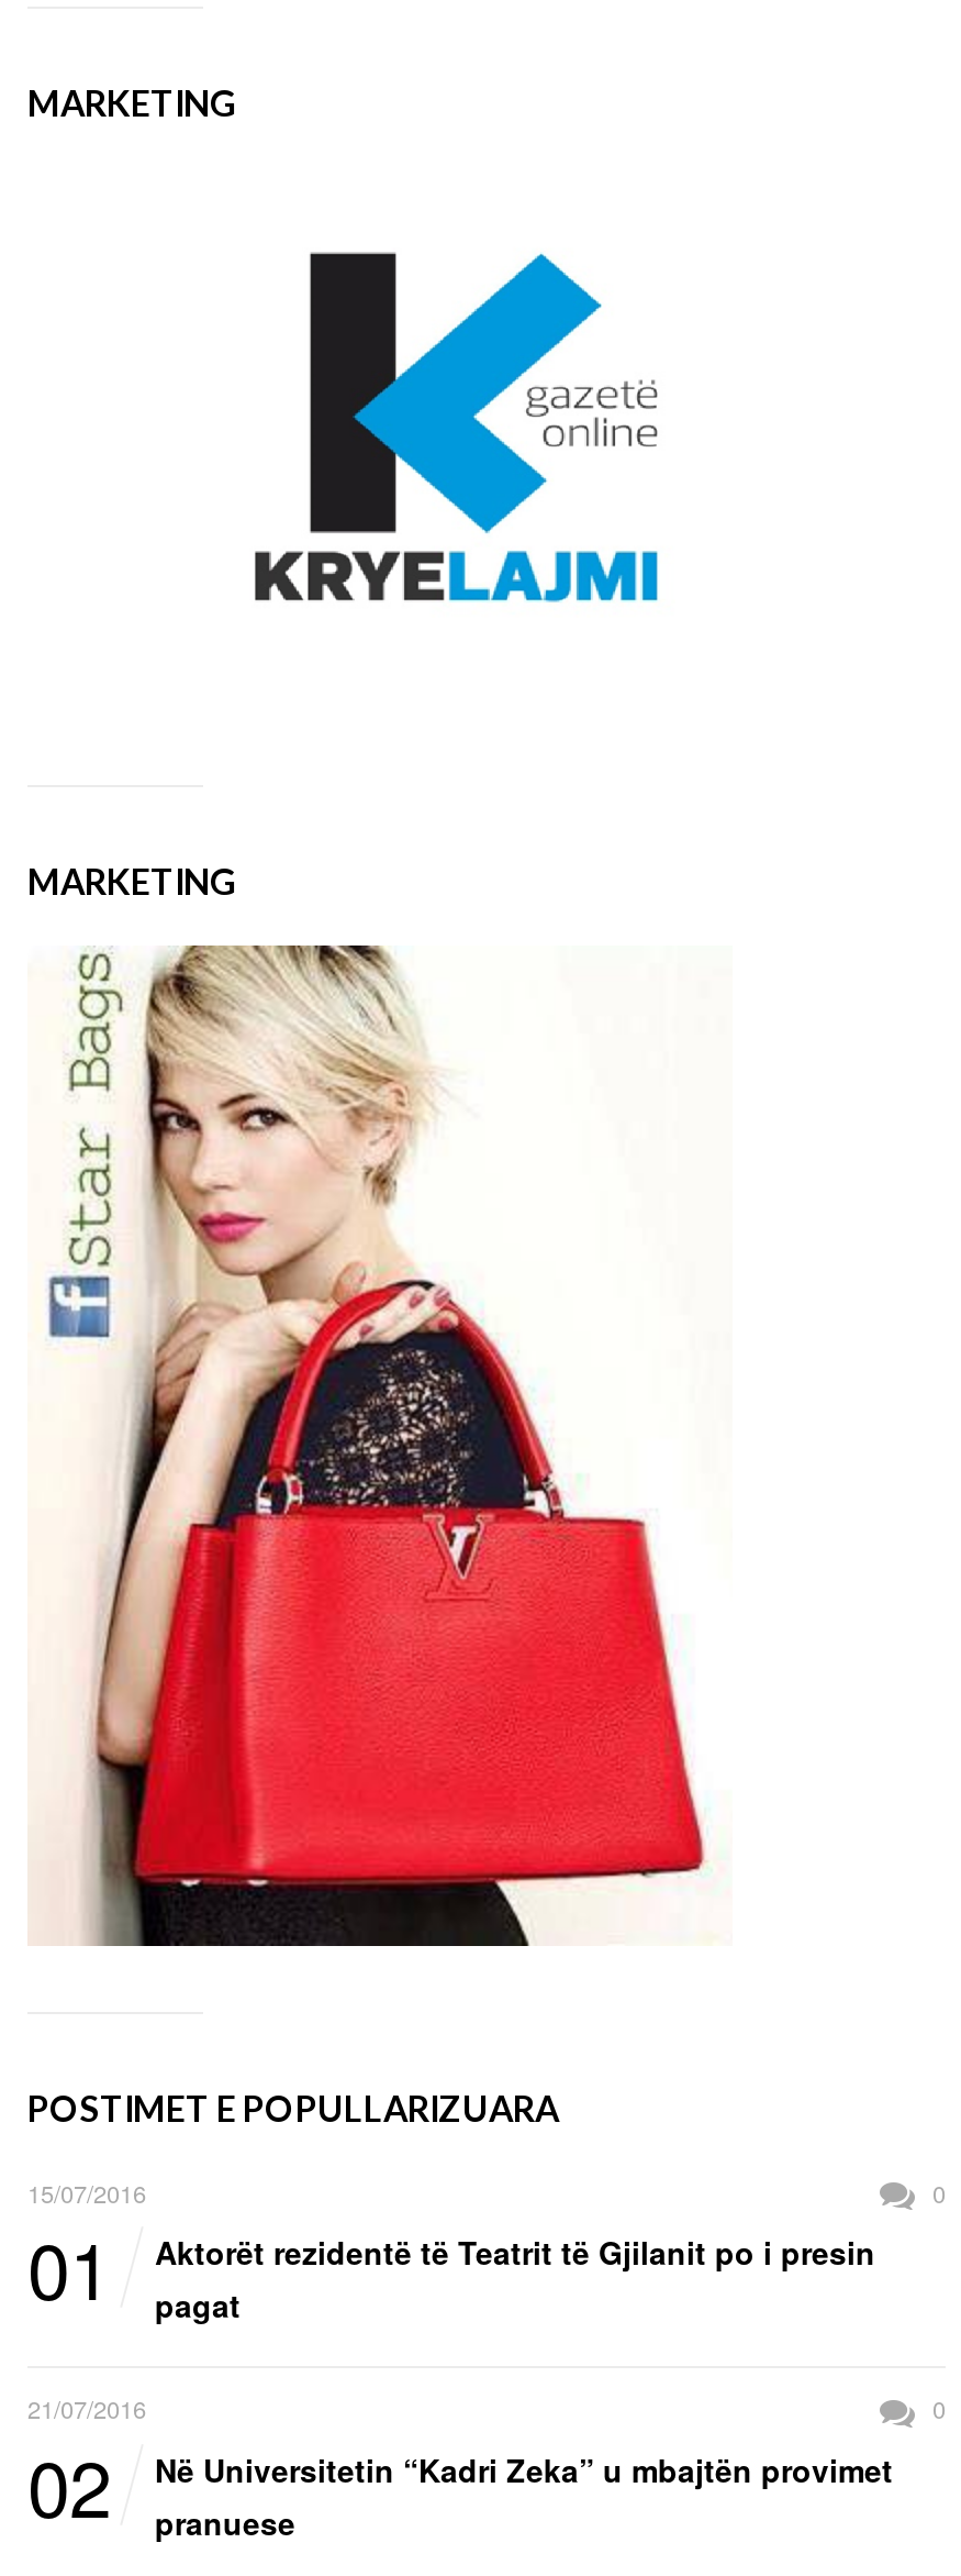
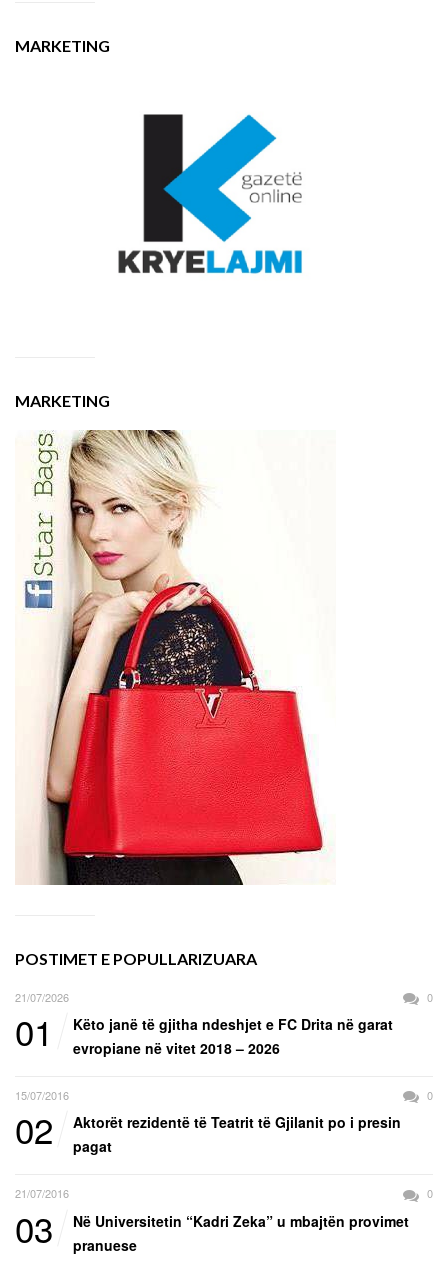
- 15/07/2016
+ 21/07/2026

+ Këto janë të gjitha ndeshjet e FC Drita në garat
+ evropiane në vitet 2018 – 2026
+ 15/07/2016
+ 0
+ 02

- 02 Në Universitetin “Kadri Zeka” u mbajtën provimet pranuese
+ 03 Në Universitetin “Kadri Zeka” u mbajtën provimet pranuese
